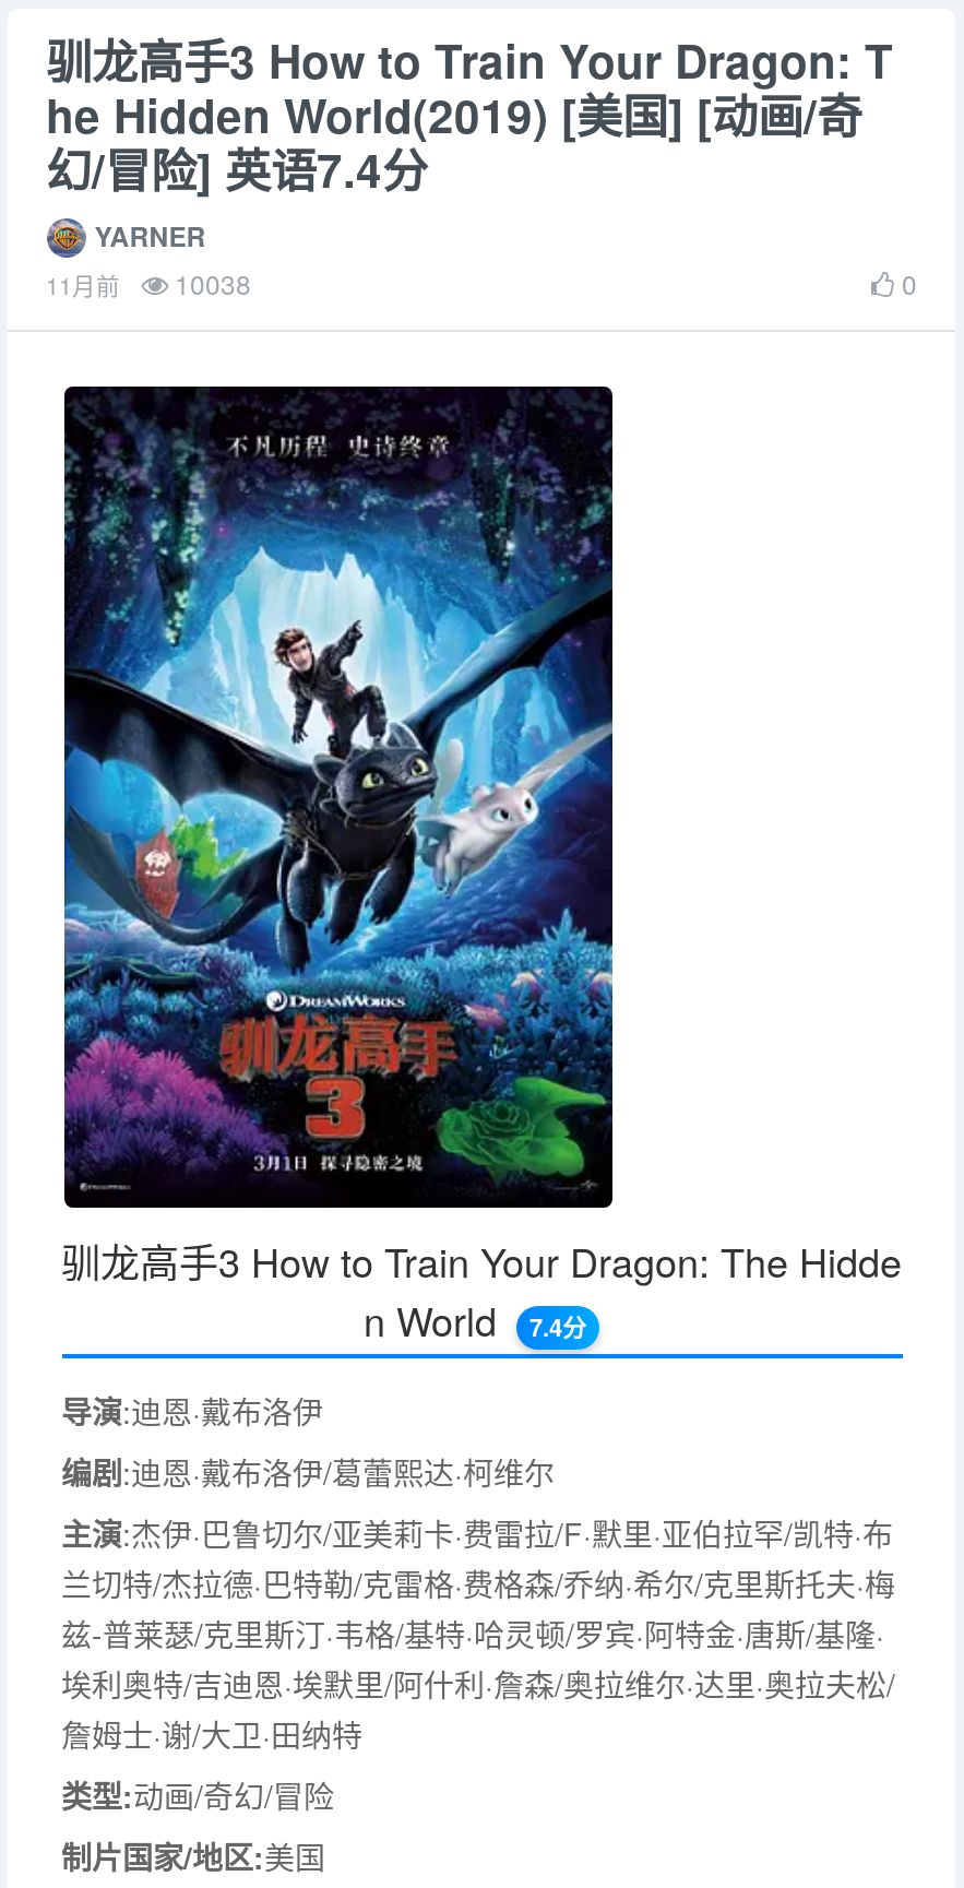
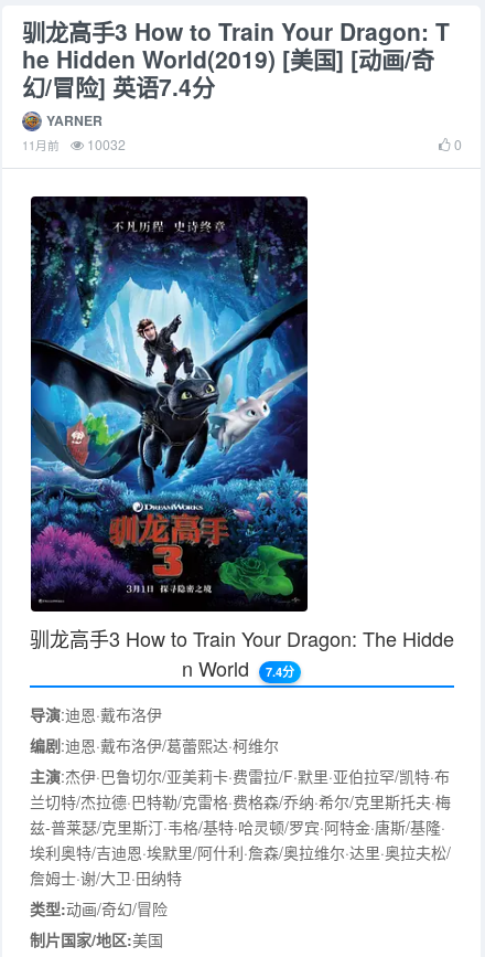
- 11月前 10038
+ 11月前 10032
